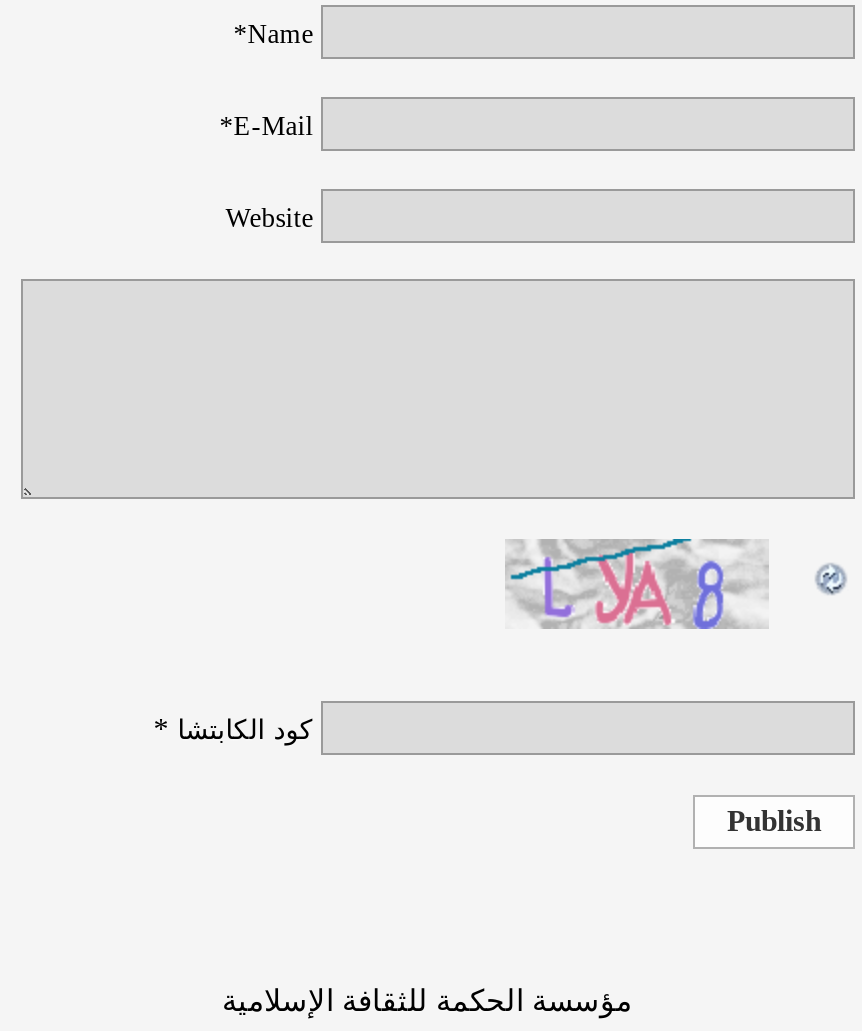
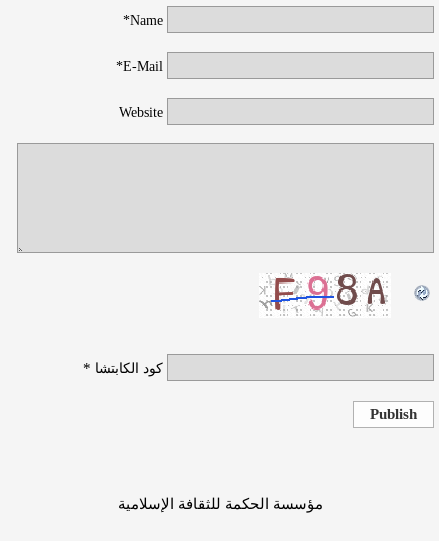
- [image]
+ [image]
